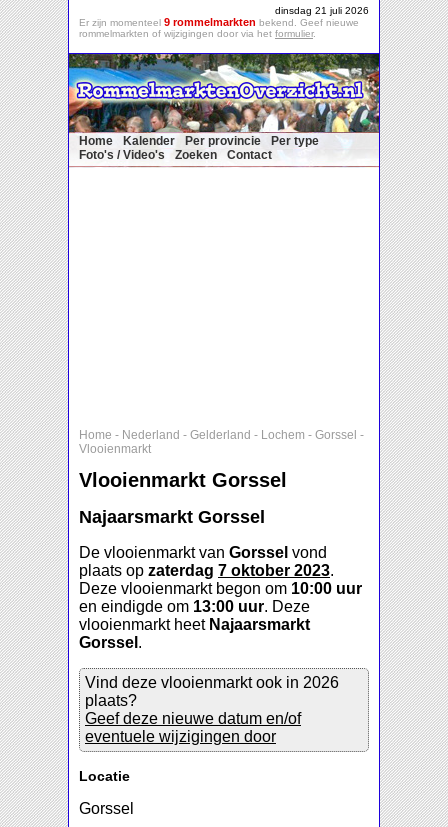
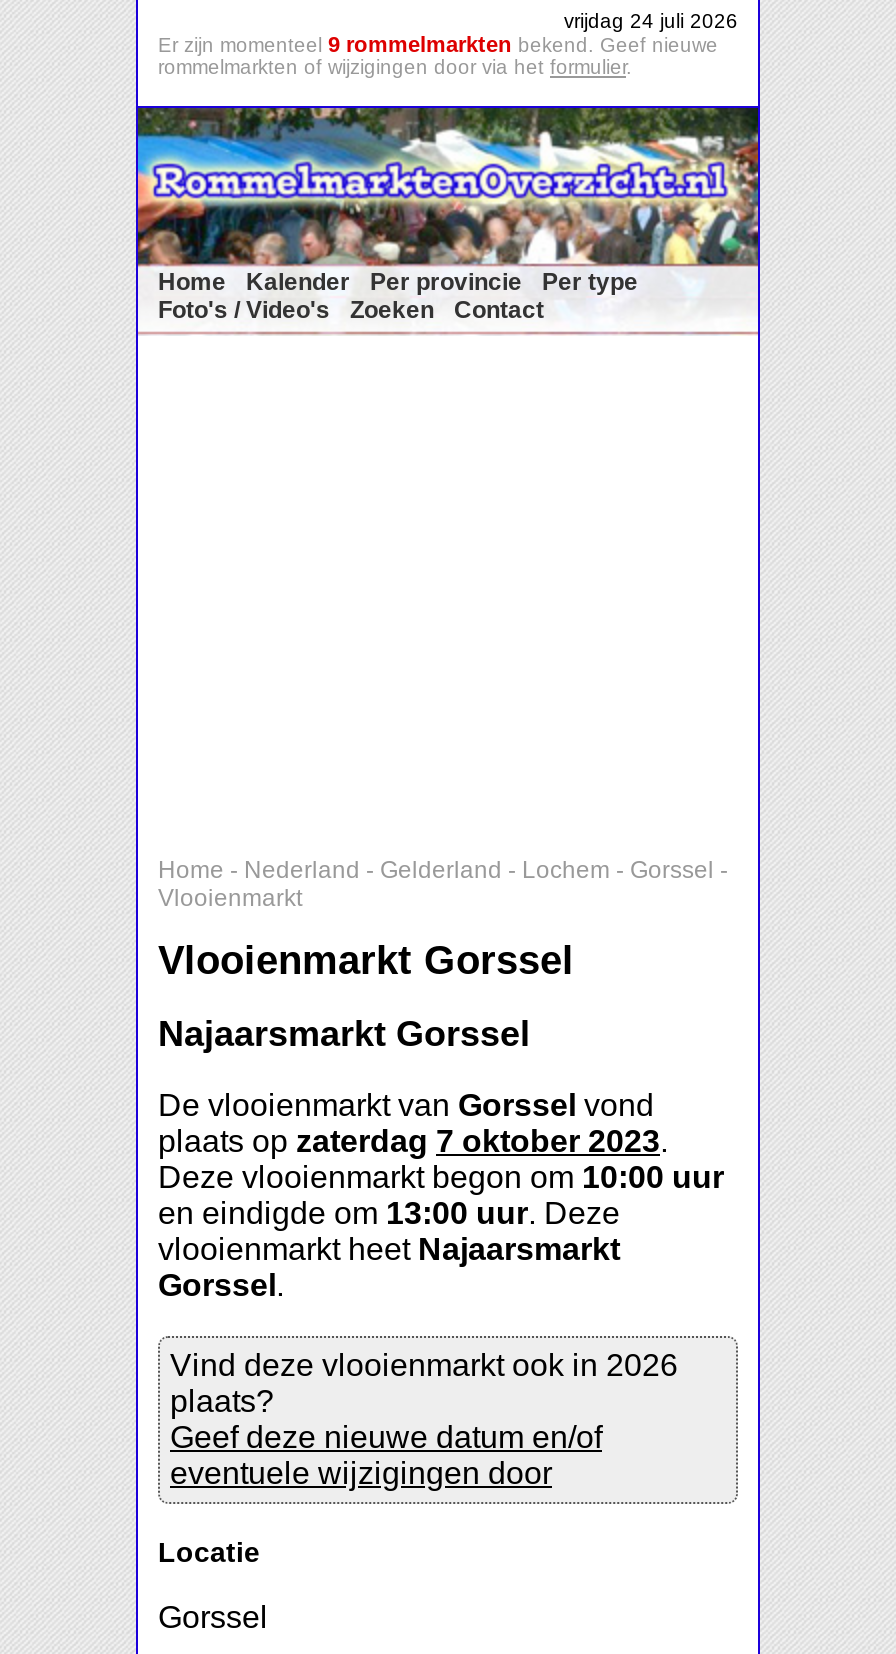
- dinsdag 21 juli 2026
+ vrijdag 24 juli 2026
